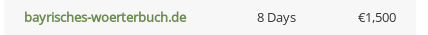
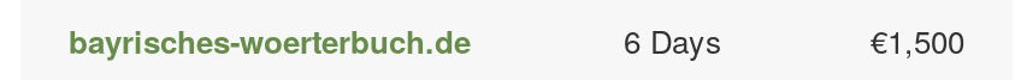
- 8 Days
+ 6 Days
